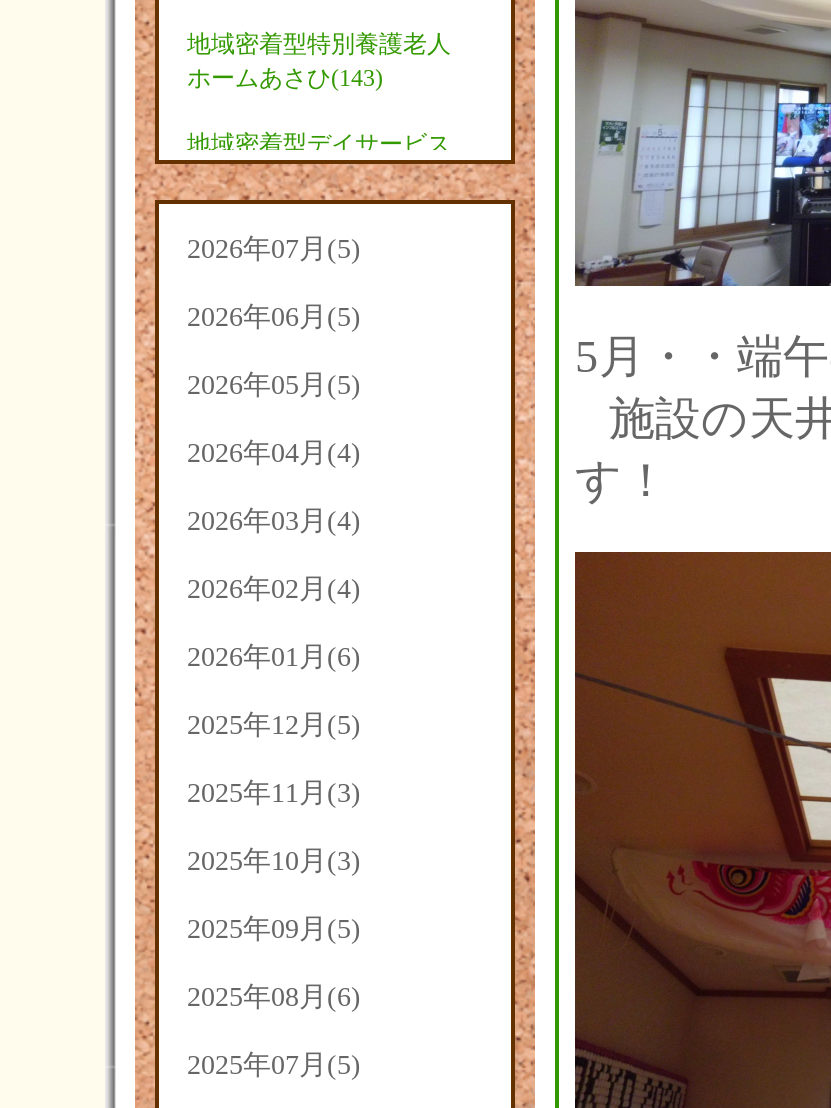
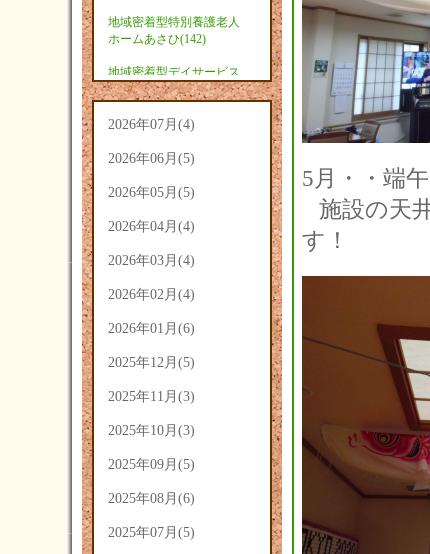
- ホームあさひ(143)
+ ホームあさひ(142)

- 2026年07月(5)
+ 2026年07月(4)
